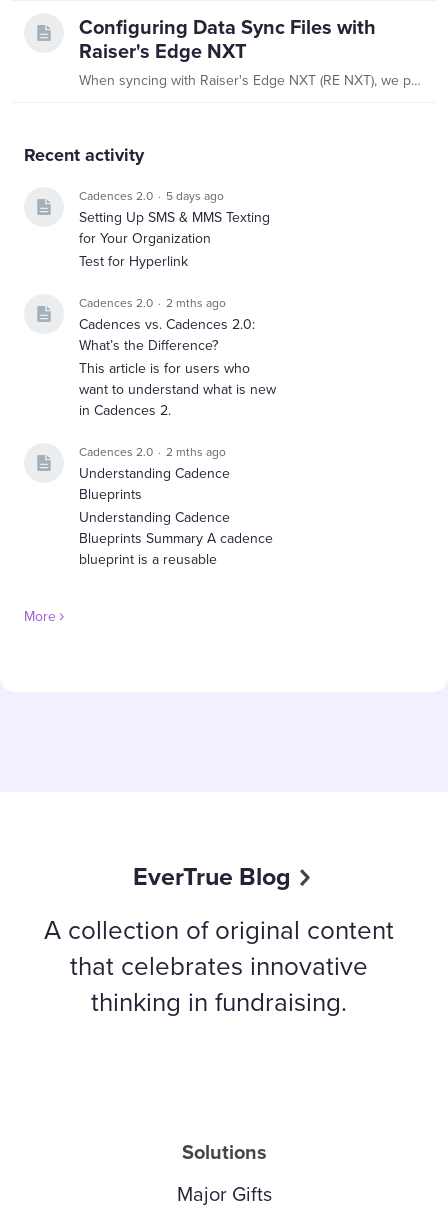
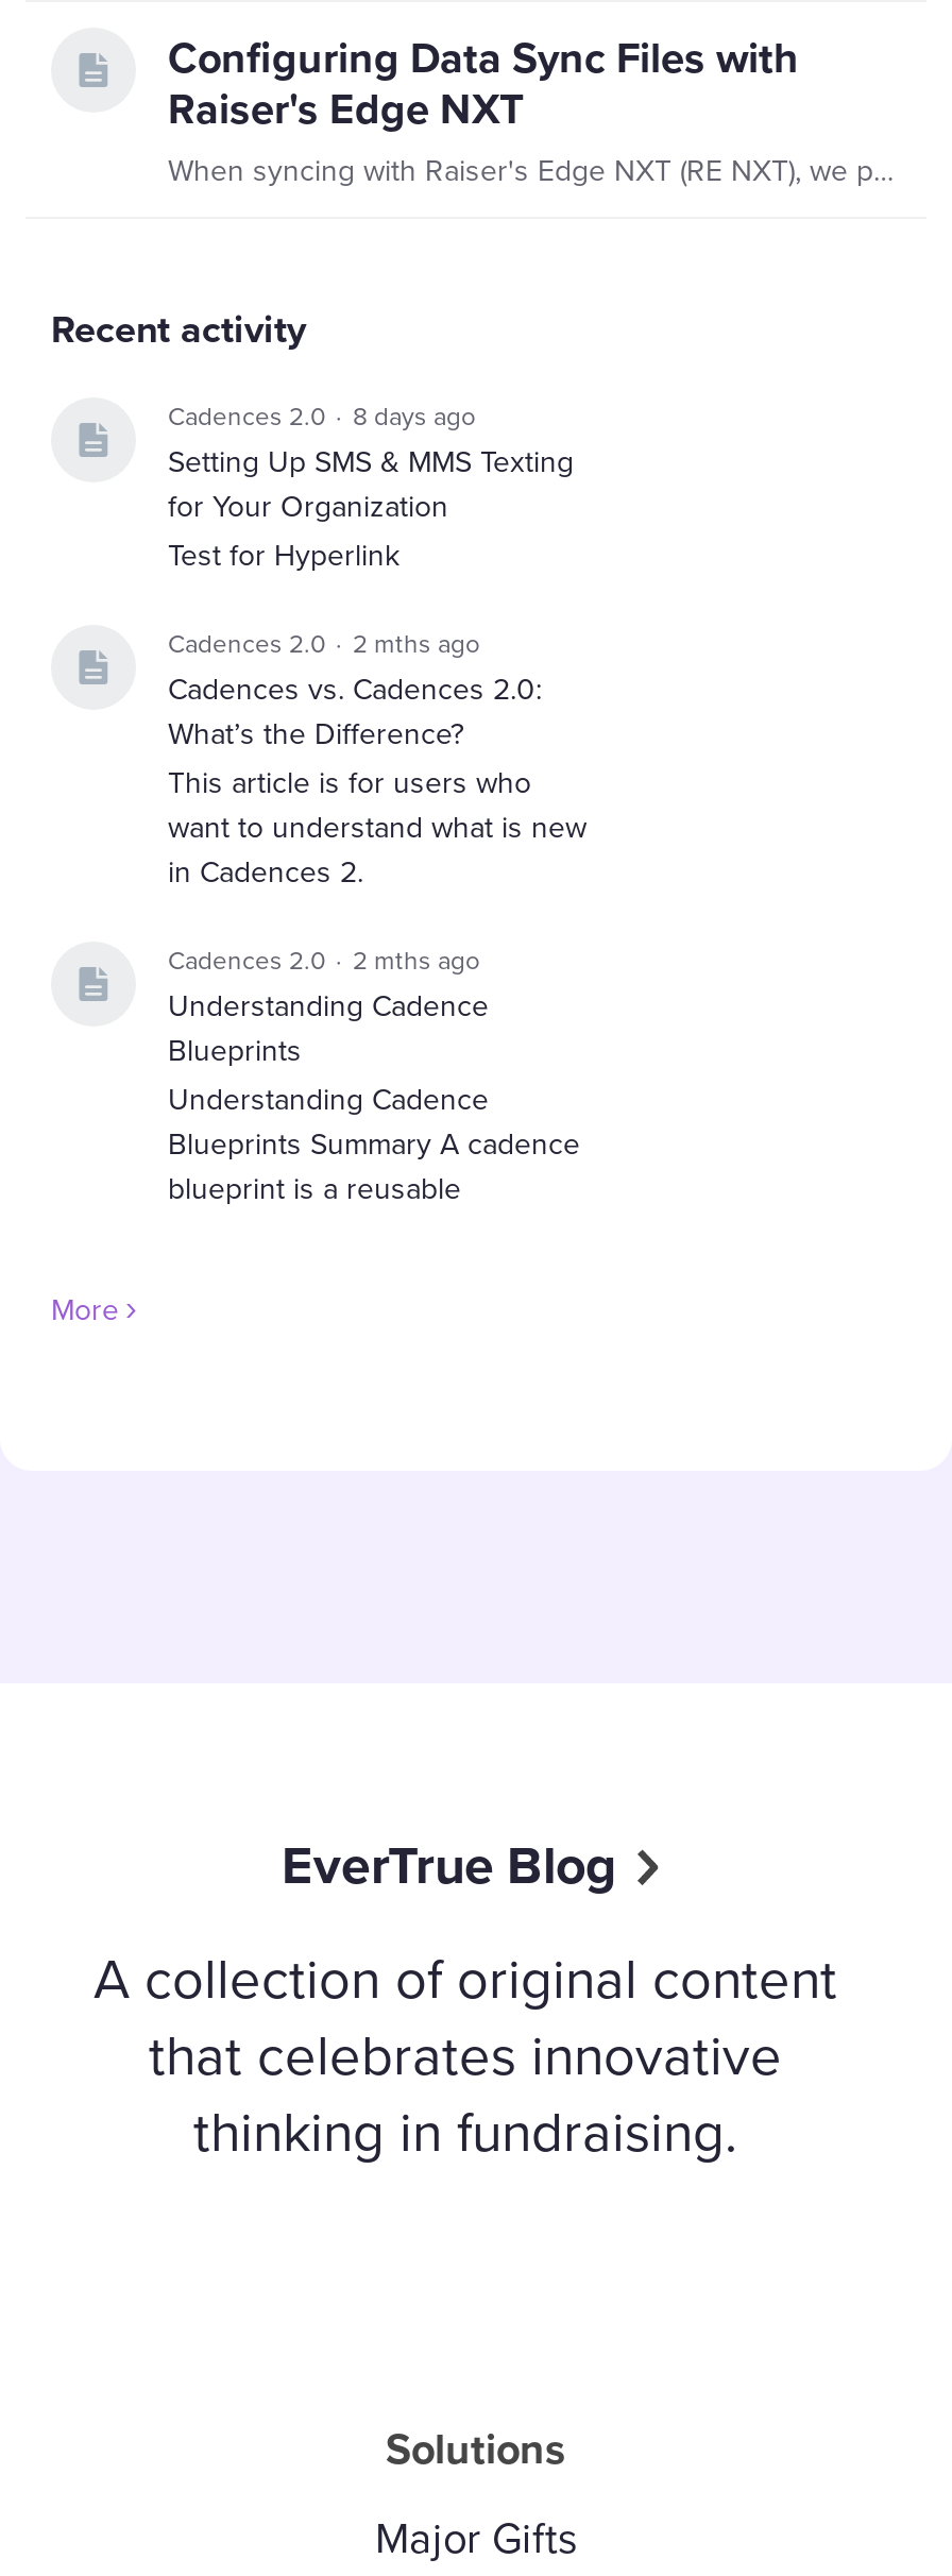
- Cadences 2.0 5 days ago
+ Cadences 2.0 8 days ago
